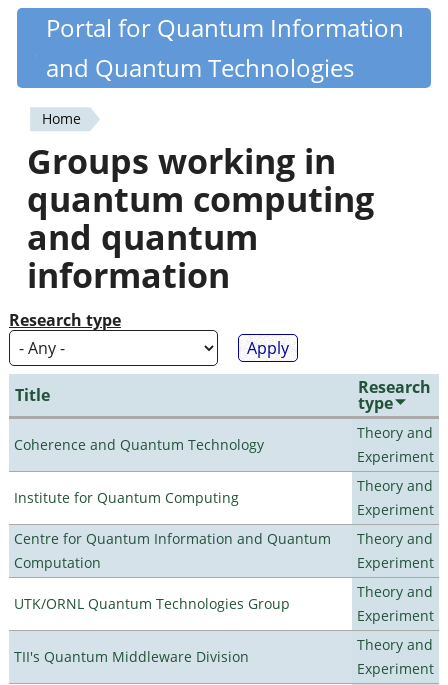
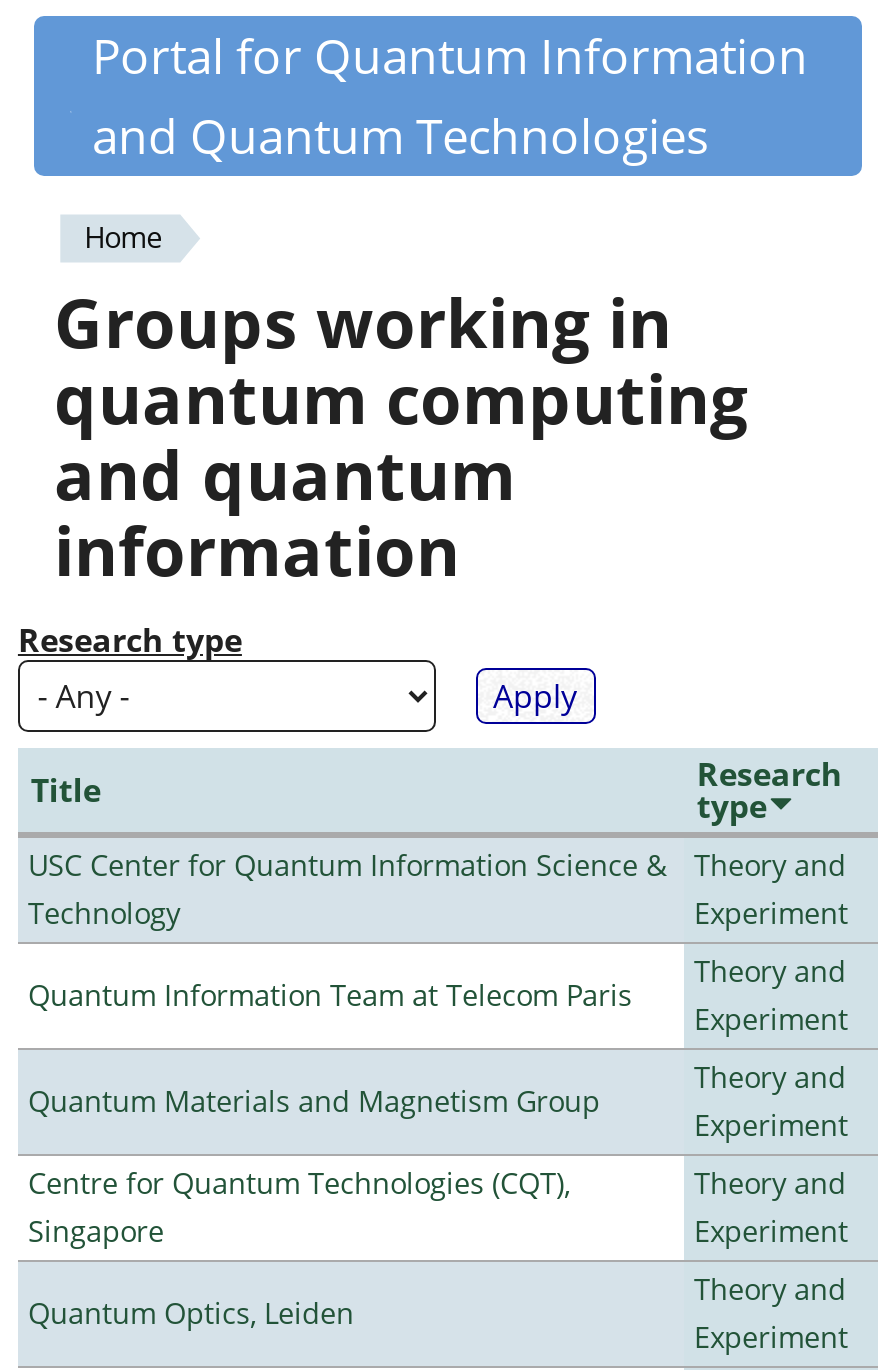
- Coherence and Quantum Technology
+ USC Center for Quantum Information Science &
+ Technology

- Institute for Quantum Computing
+ Quantum Information Team at Telecom Paris

- Centre for Quantum Information and Quantum
- Computation
+ Quantum Materials and Magnetism Group

- UTK/ORNL Quantum Technologies Group
+ Centre for Quantum Technologies (CQT),
+ Singapore

- TII's Quantum Middleware Division
+ Quantum Optics, Leiden
